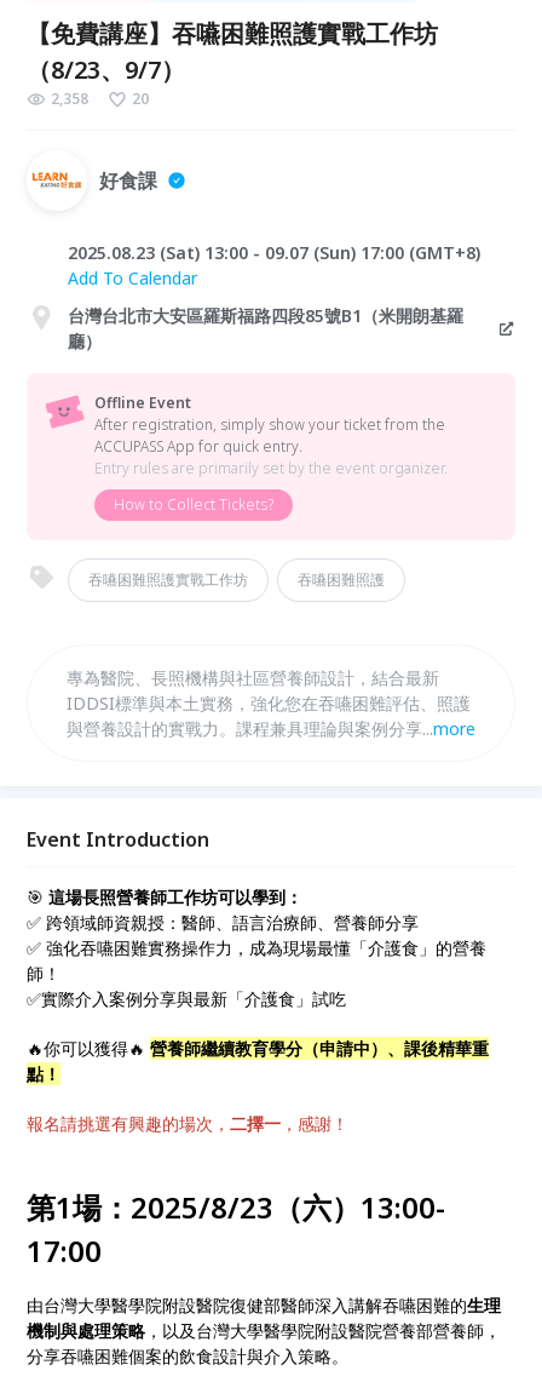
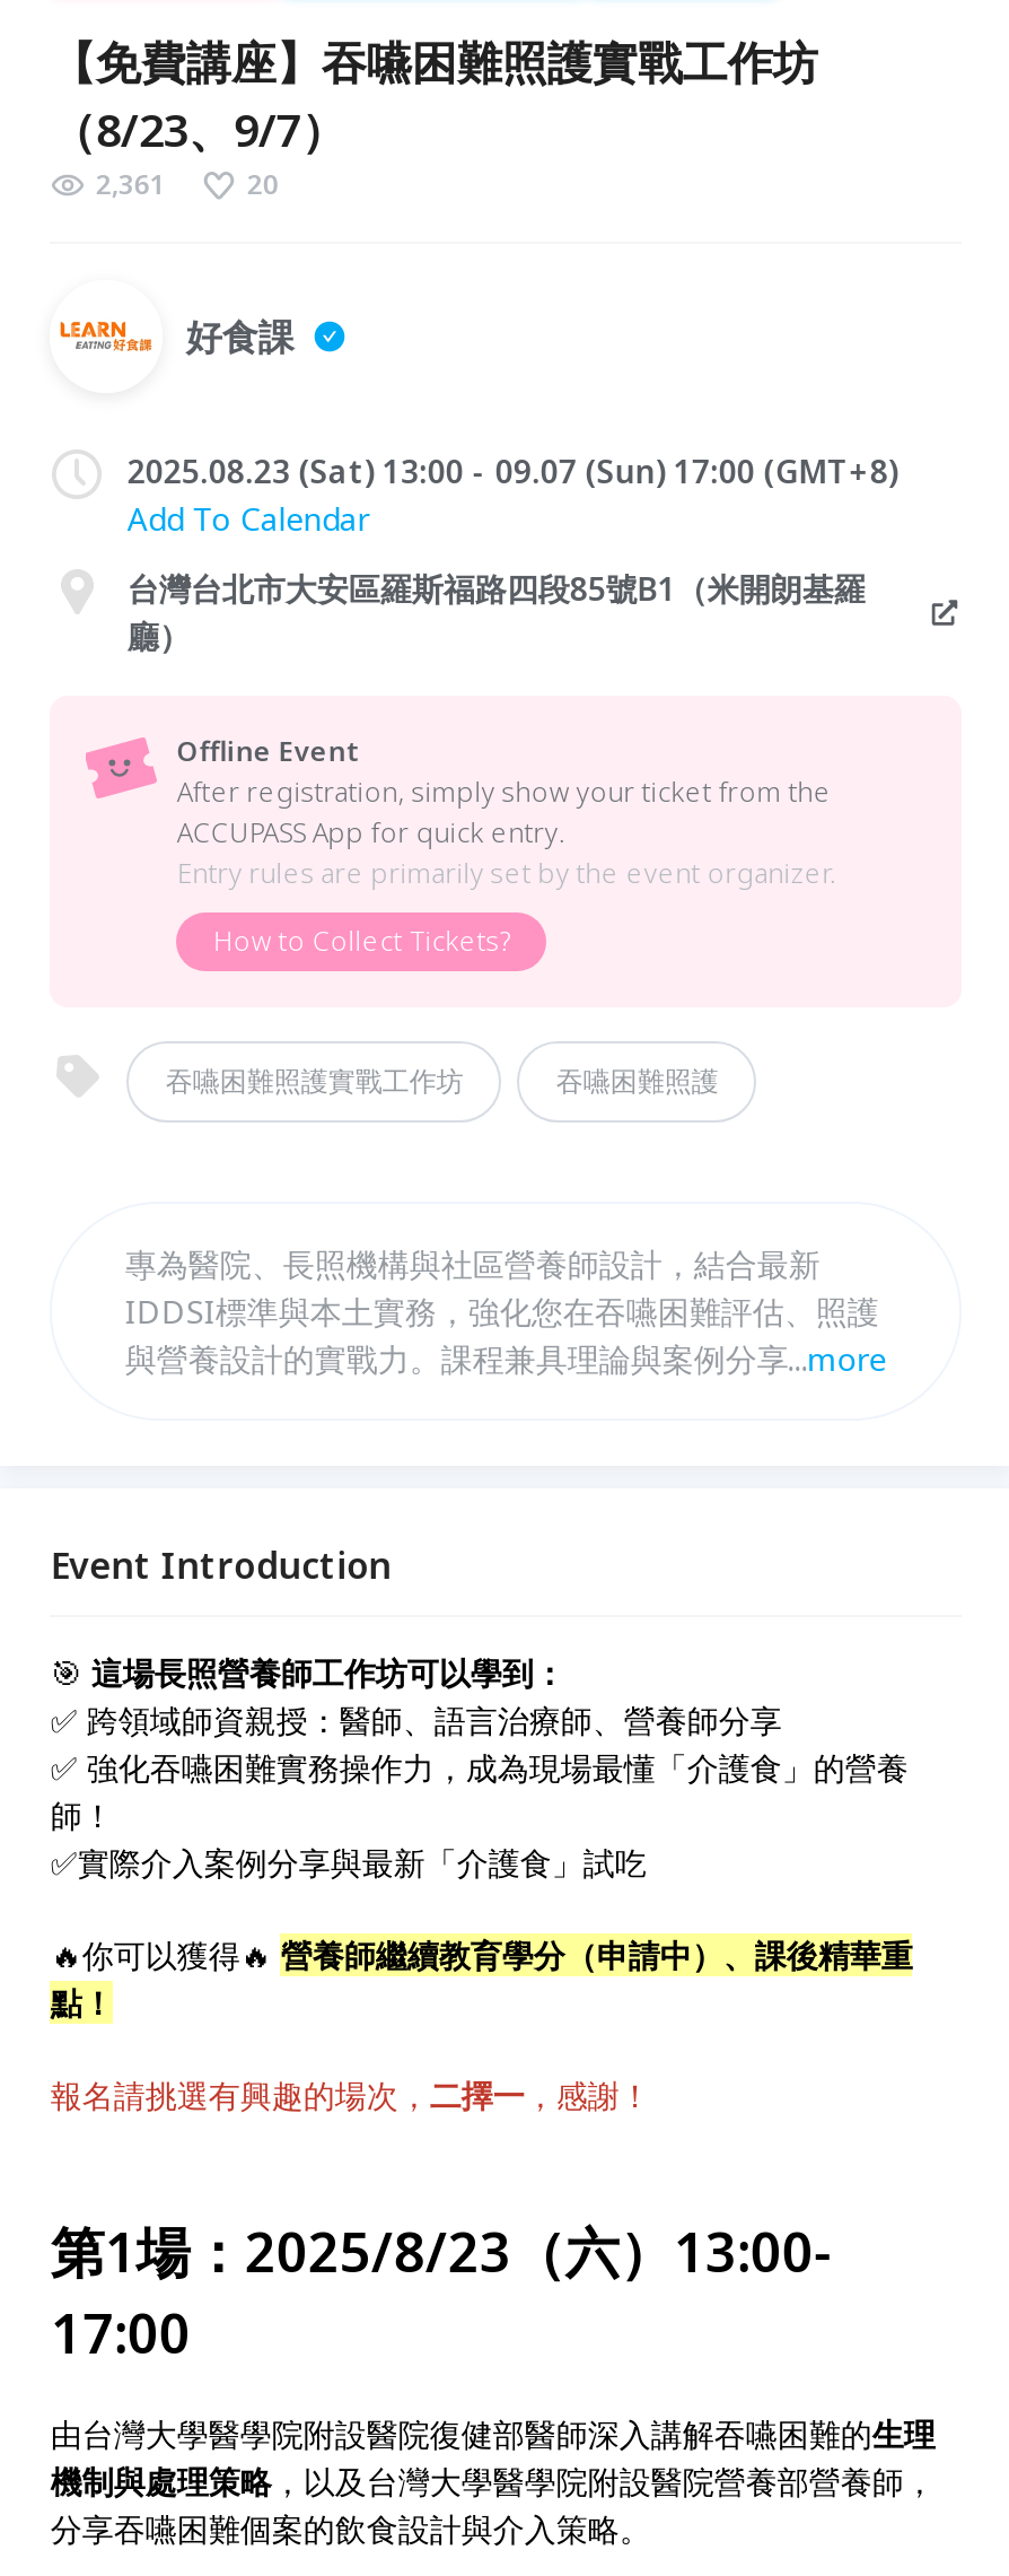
- 2,358
+ 2,361
